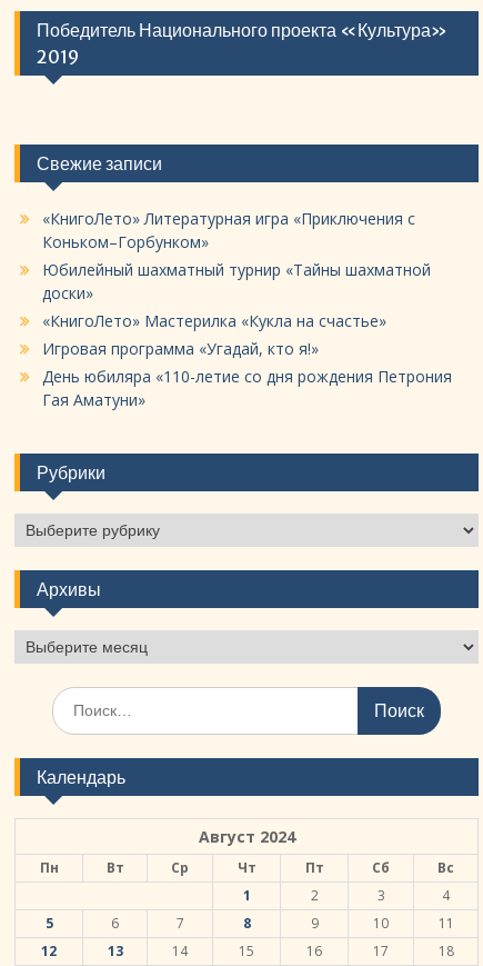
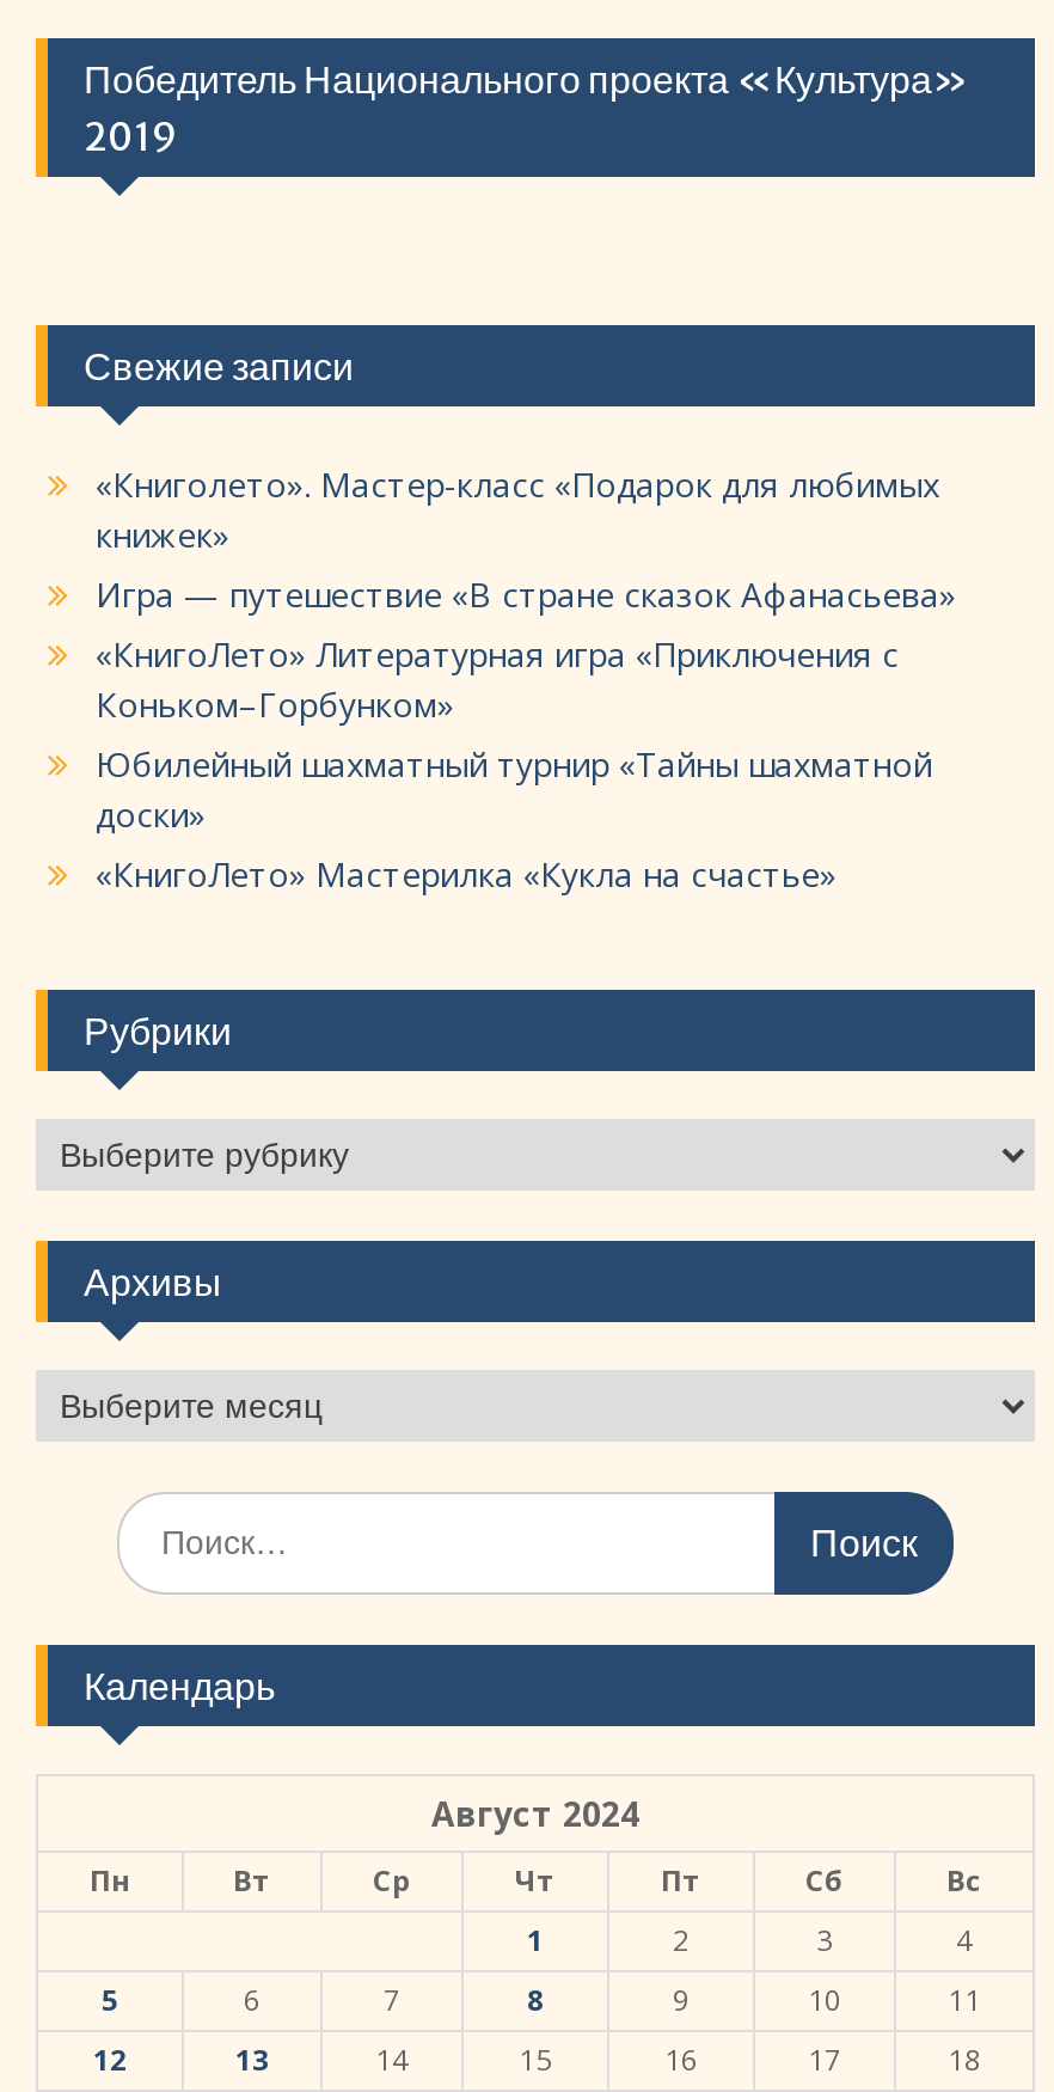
+ «Книголето». Мастер-класс «Подарок для любимых
+ книжек»
+ Игра — путешествие «В стране сказок Афанасьева»

moved down: «КнигоЛето» Литературная игра «Приключения с | Коньком–Горбунком» | Юбилейный шахматный турнир «Тайны шахматной | доски» | «КнигоЛето» Мастерилка «Кукла на счастье»

- Игровая программа «Угадай, кто я!»
- День юбиляра «110-летие со дня рождения Петрония
- Гая Аматуни»
